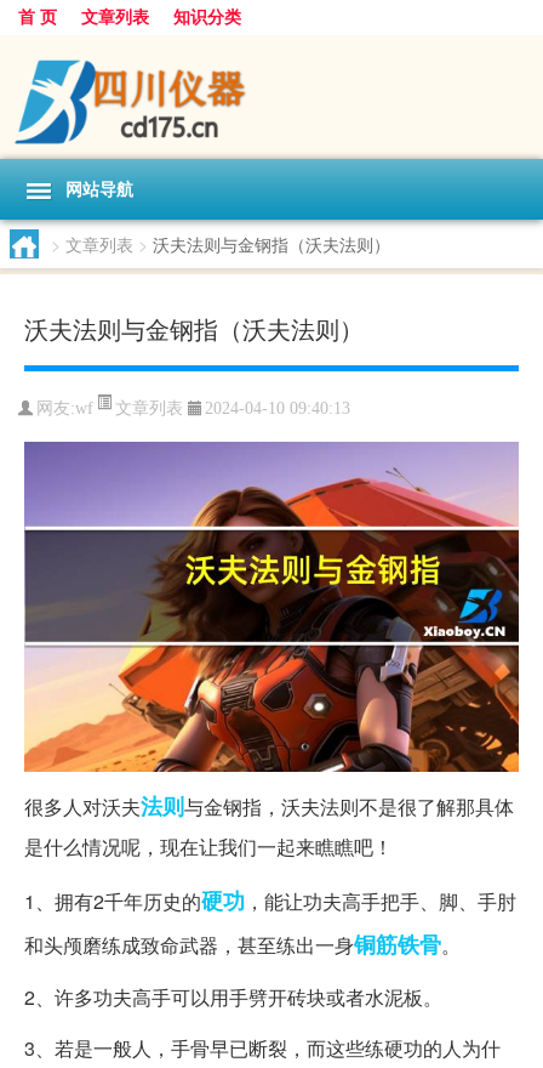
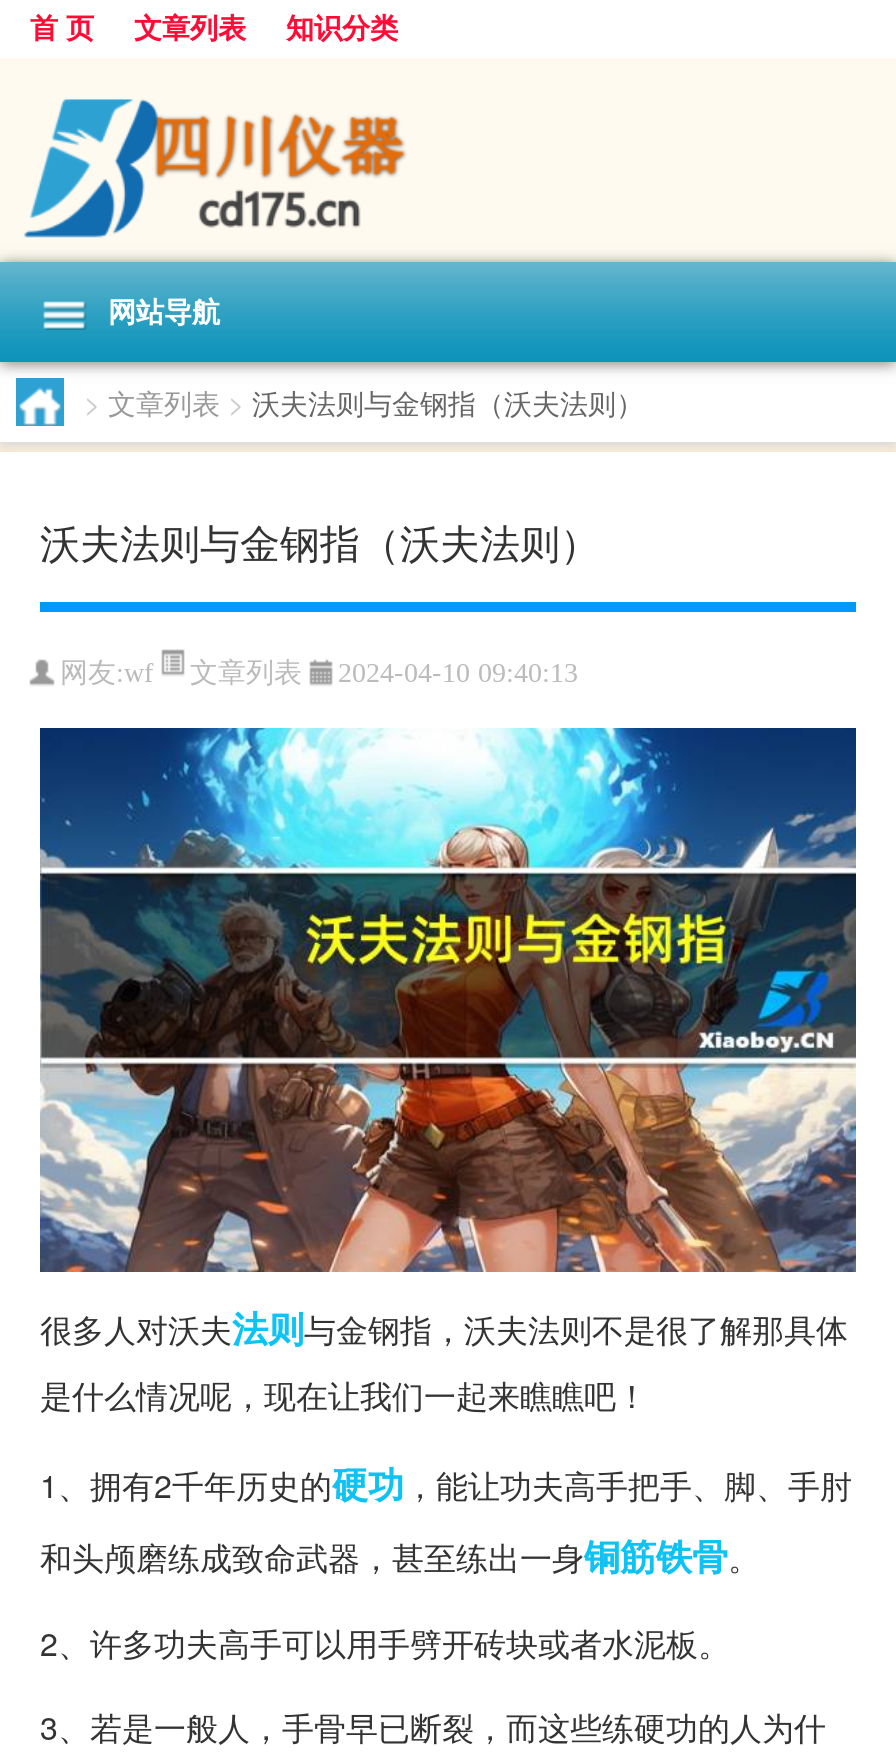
- [image]
+ [image]
